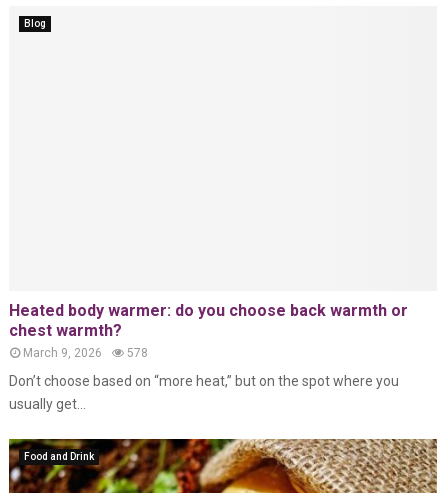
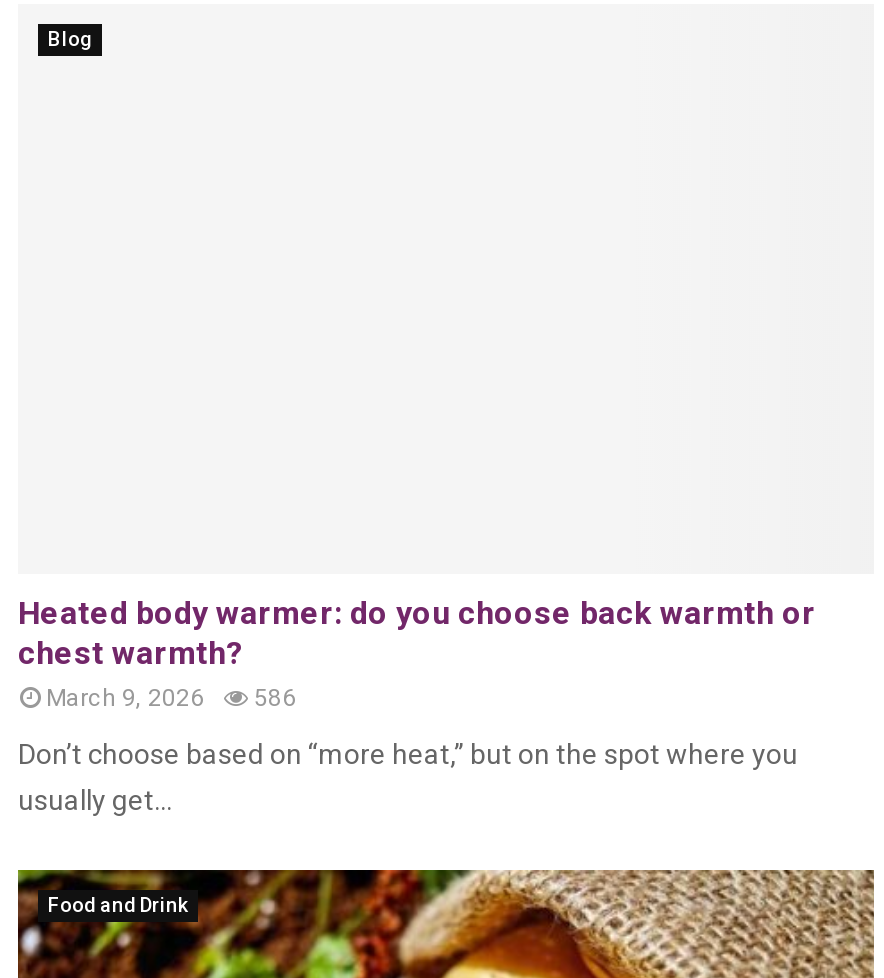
- March 9, 2026 578
+ March 9, 2026 586
